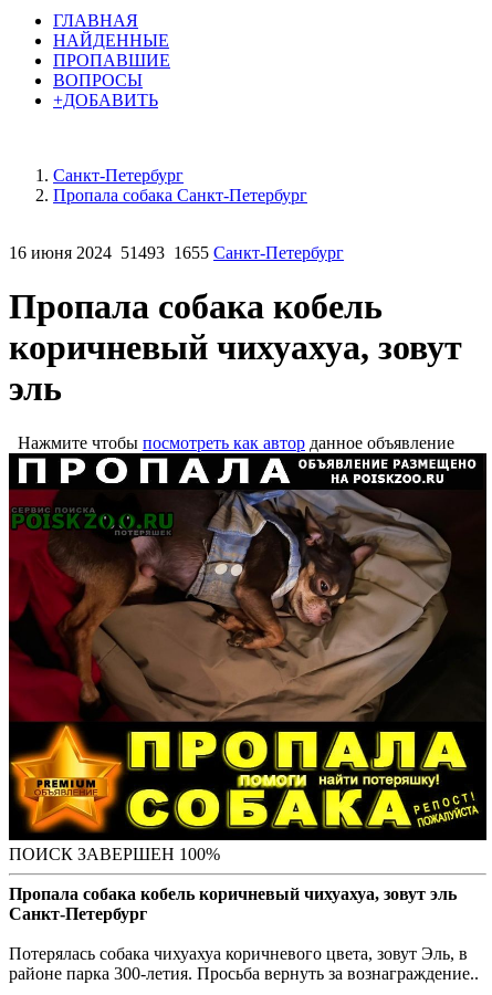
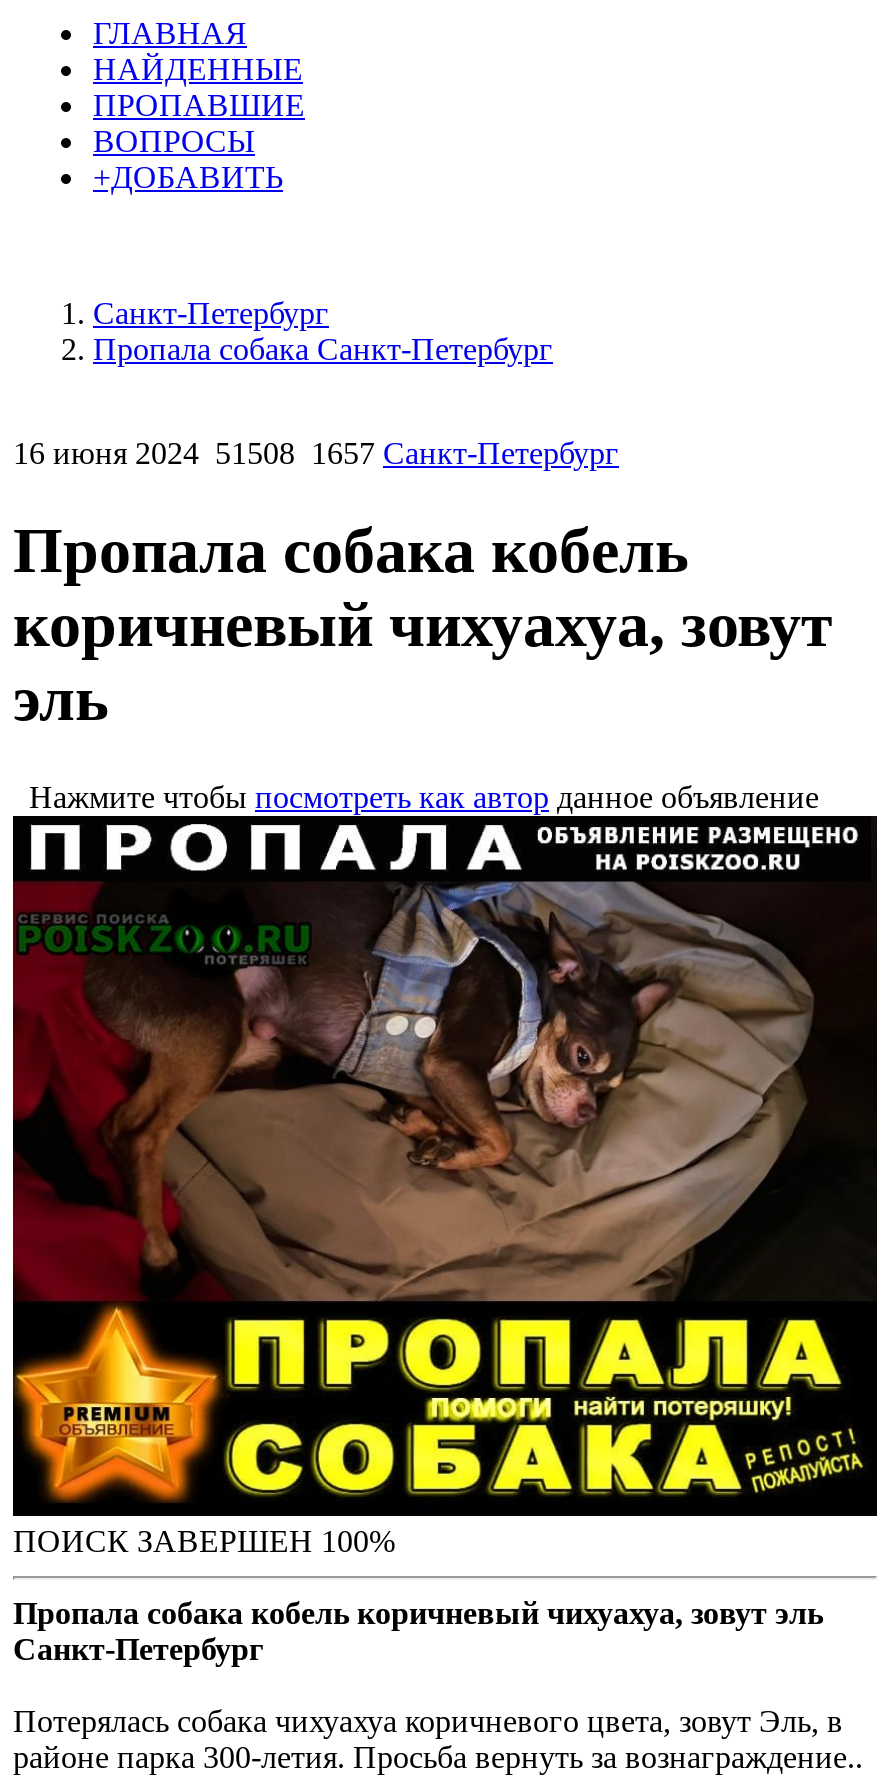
- 16 июня 2024 51493 1655 Санкт-Петербург
+ 16 июня 2024 51508 1657 Санкт-Петербург
